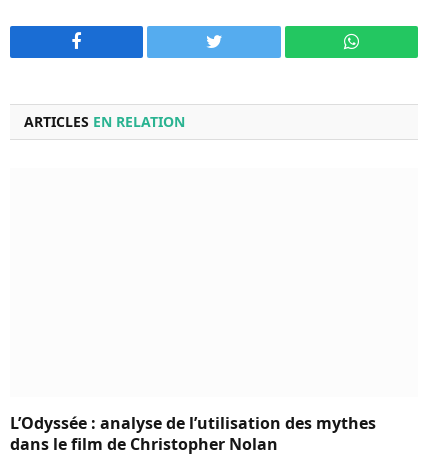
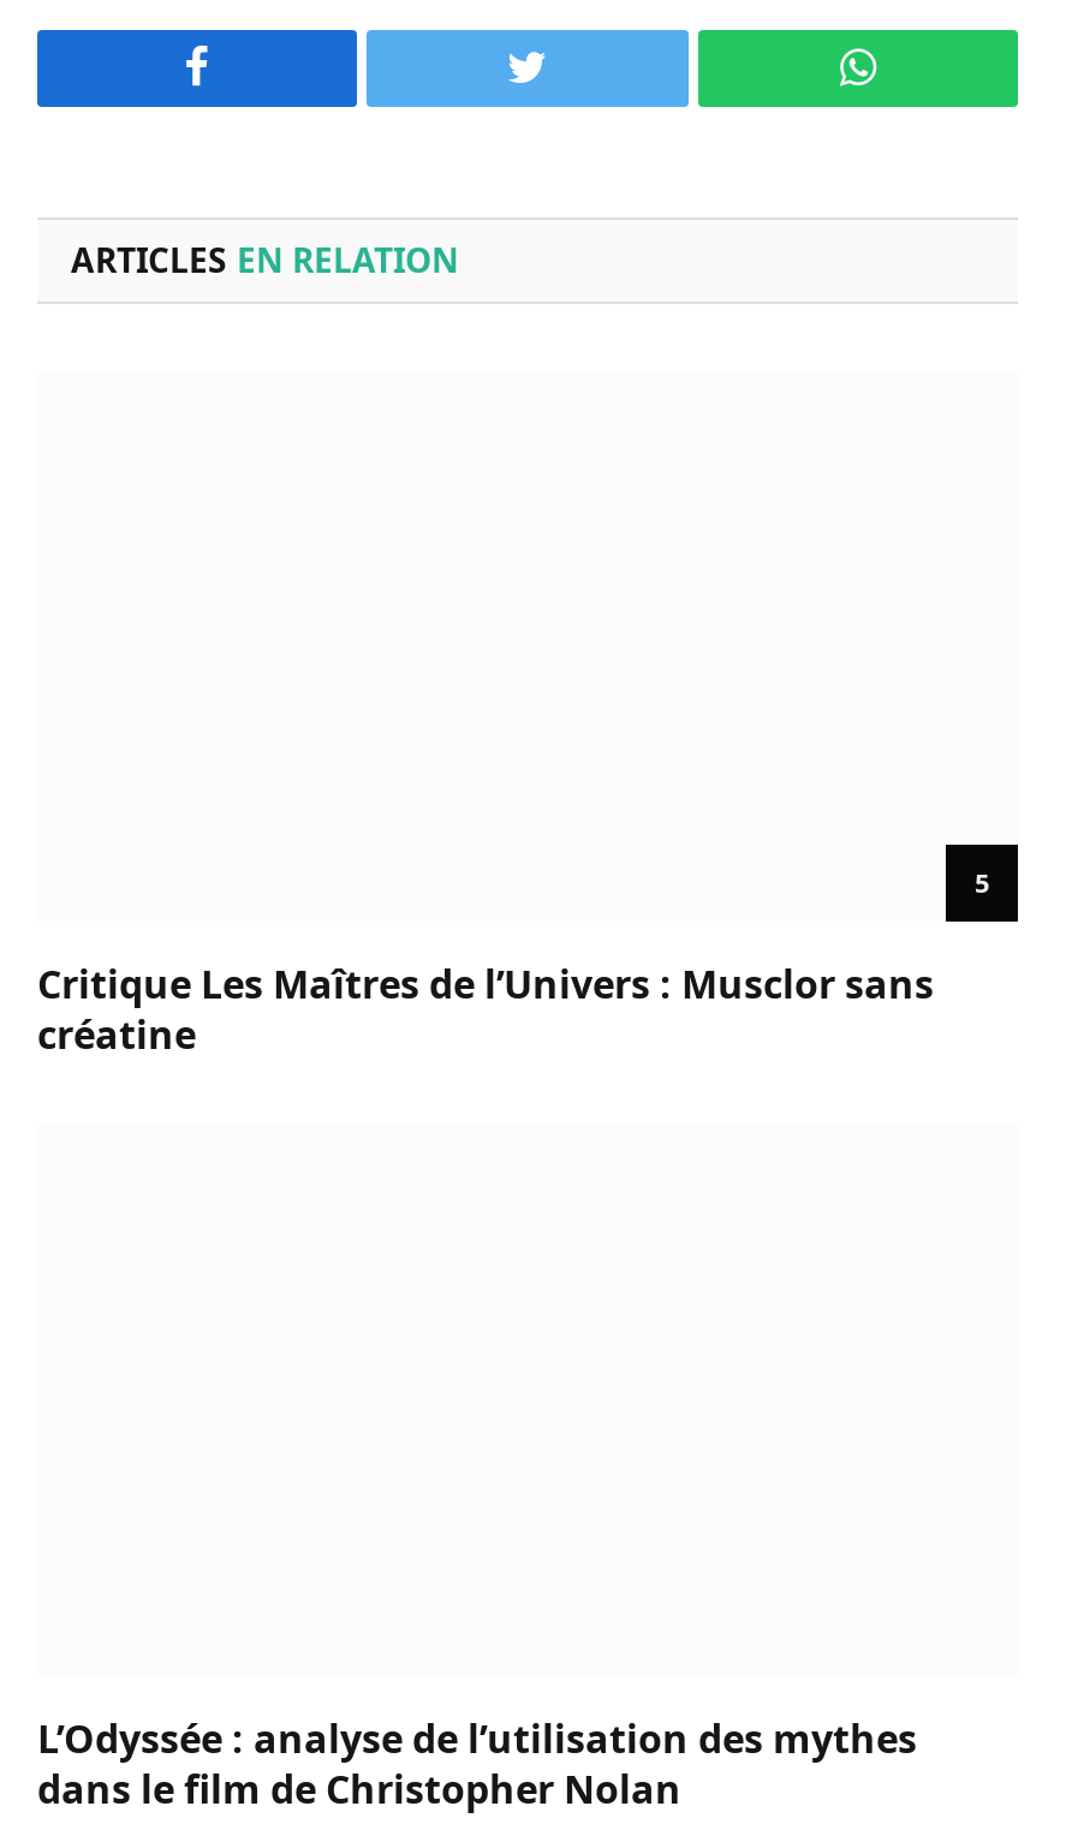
+ 5
+ Critique Les Maîtres de l’Univers : Musclor sans
+ créatine
